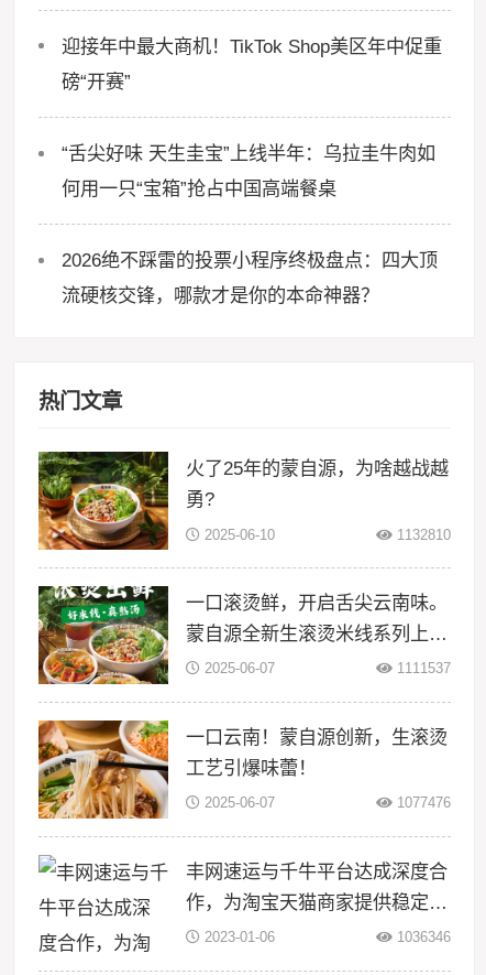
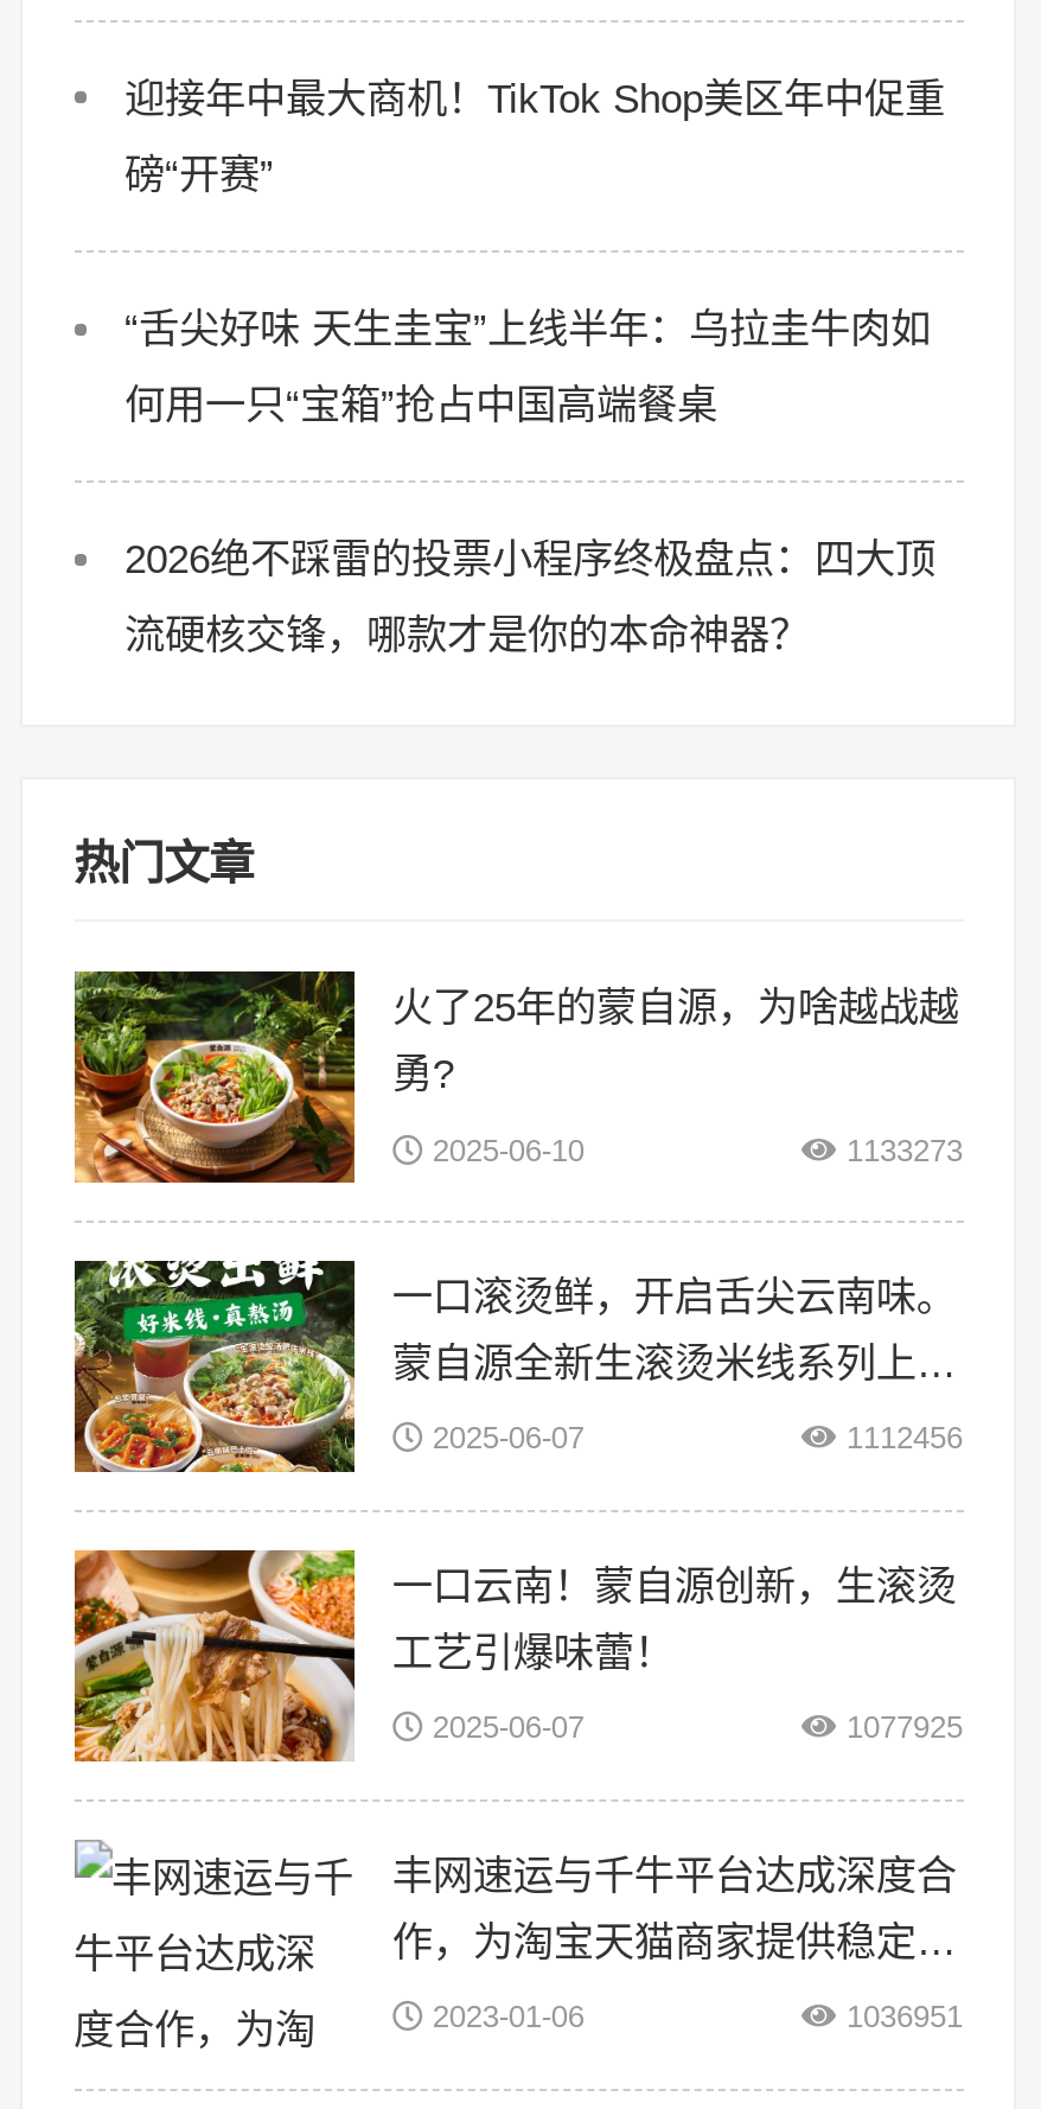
- 1132810
+ 1133273

- 1111537
+ 1112456

- 1077476
+ 1077925

- 1036346
+ 1036951
